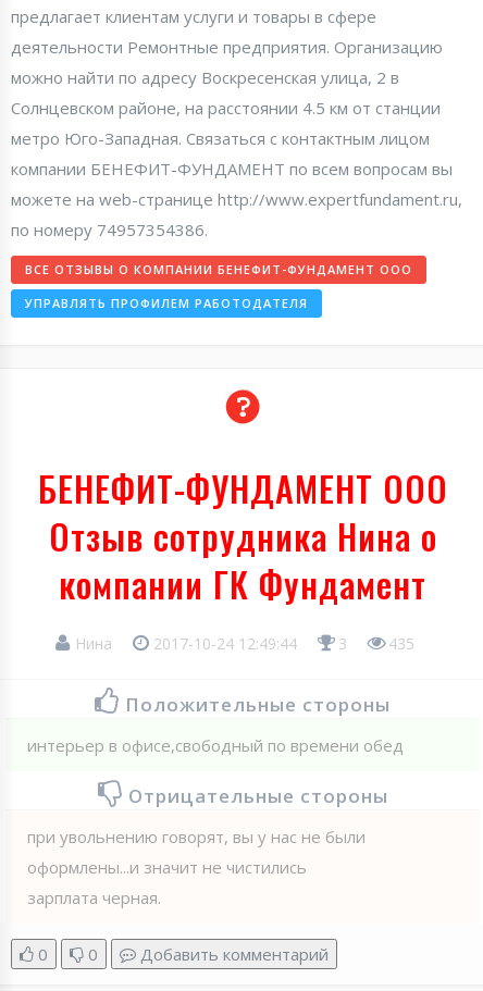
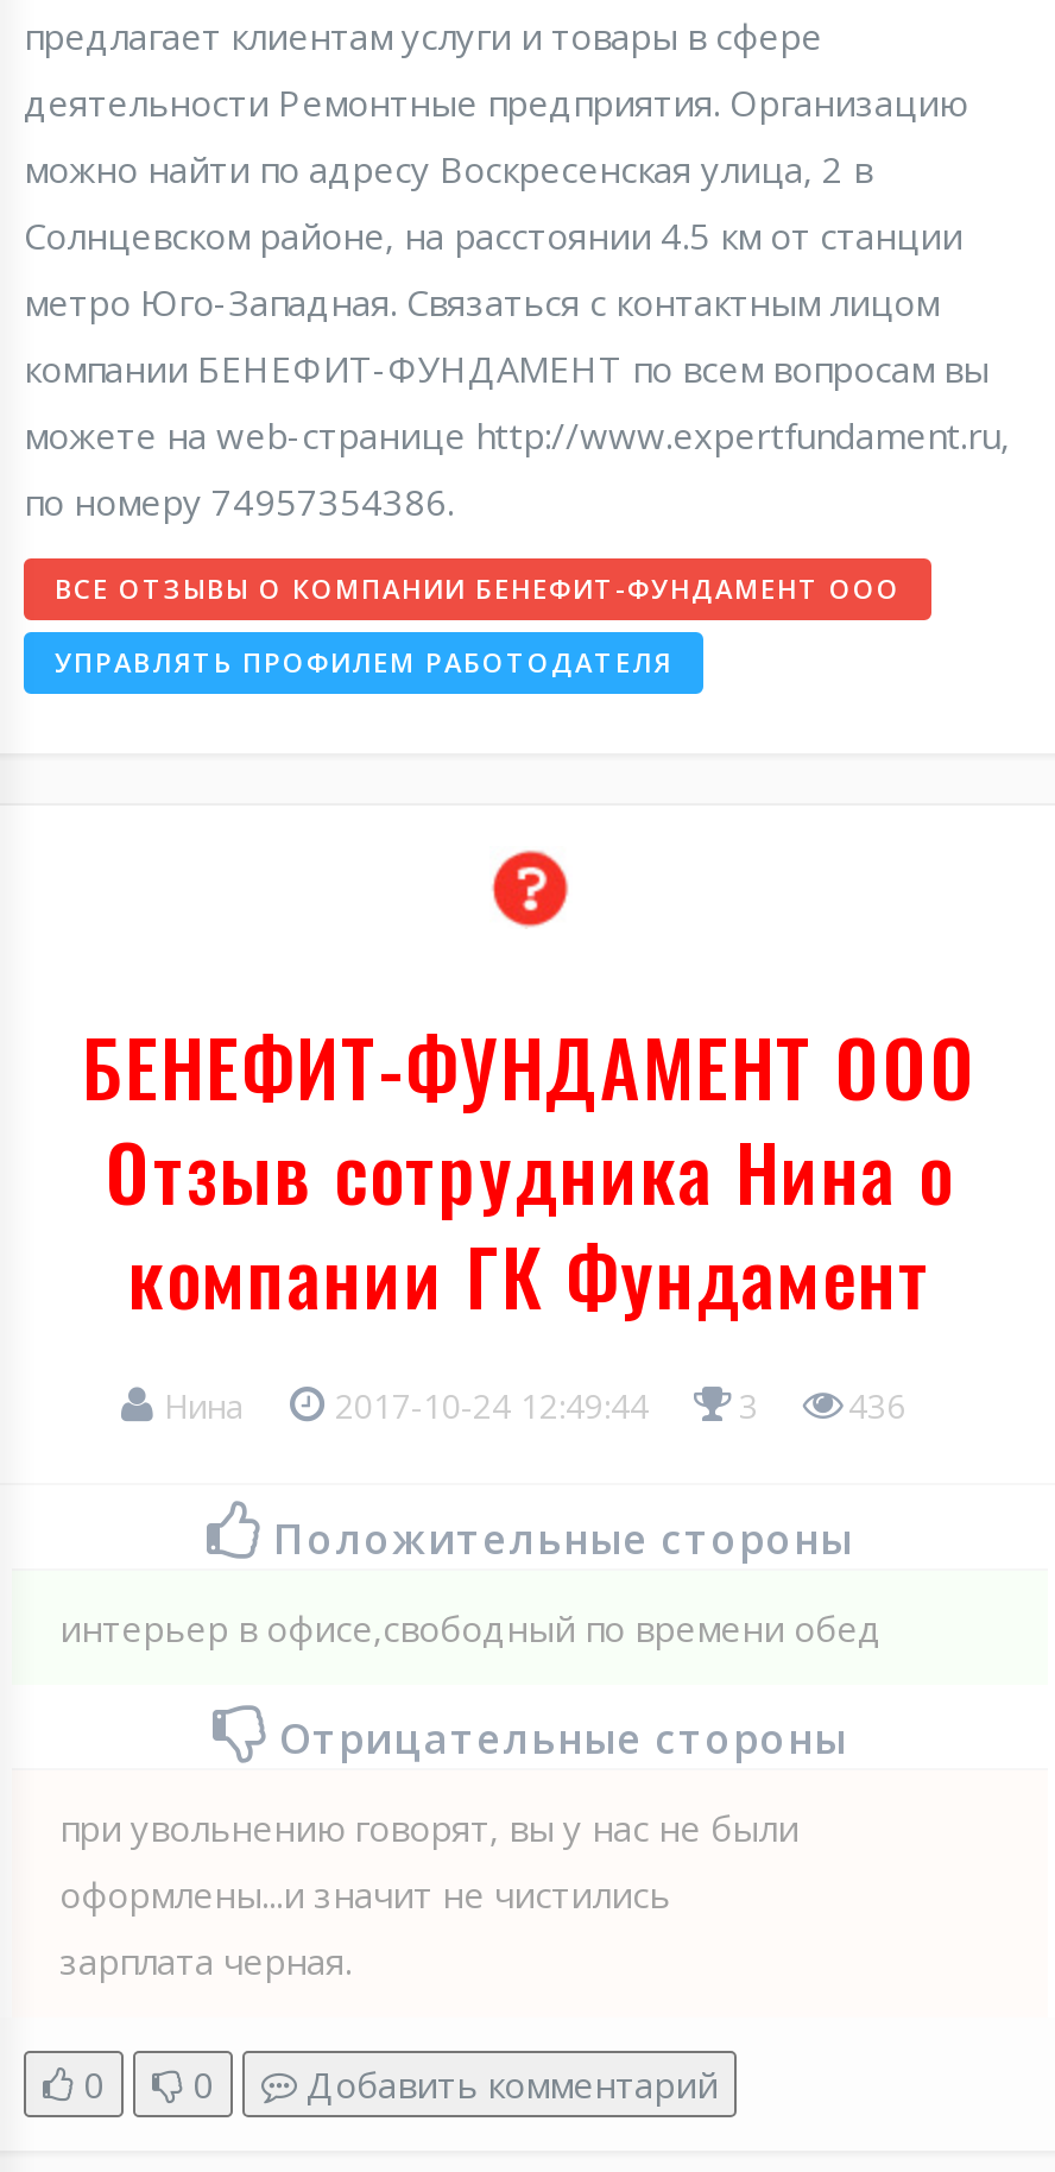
- Нина 2017-10-24 12:49:44 3 435
+ Нина 2017-10-24 12:49:44 3 436
